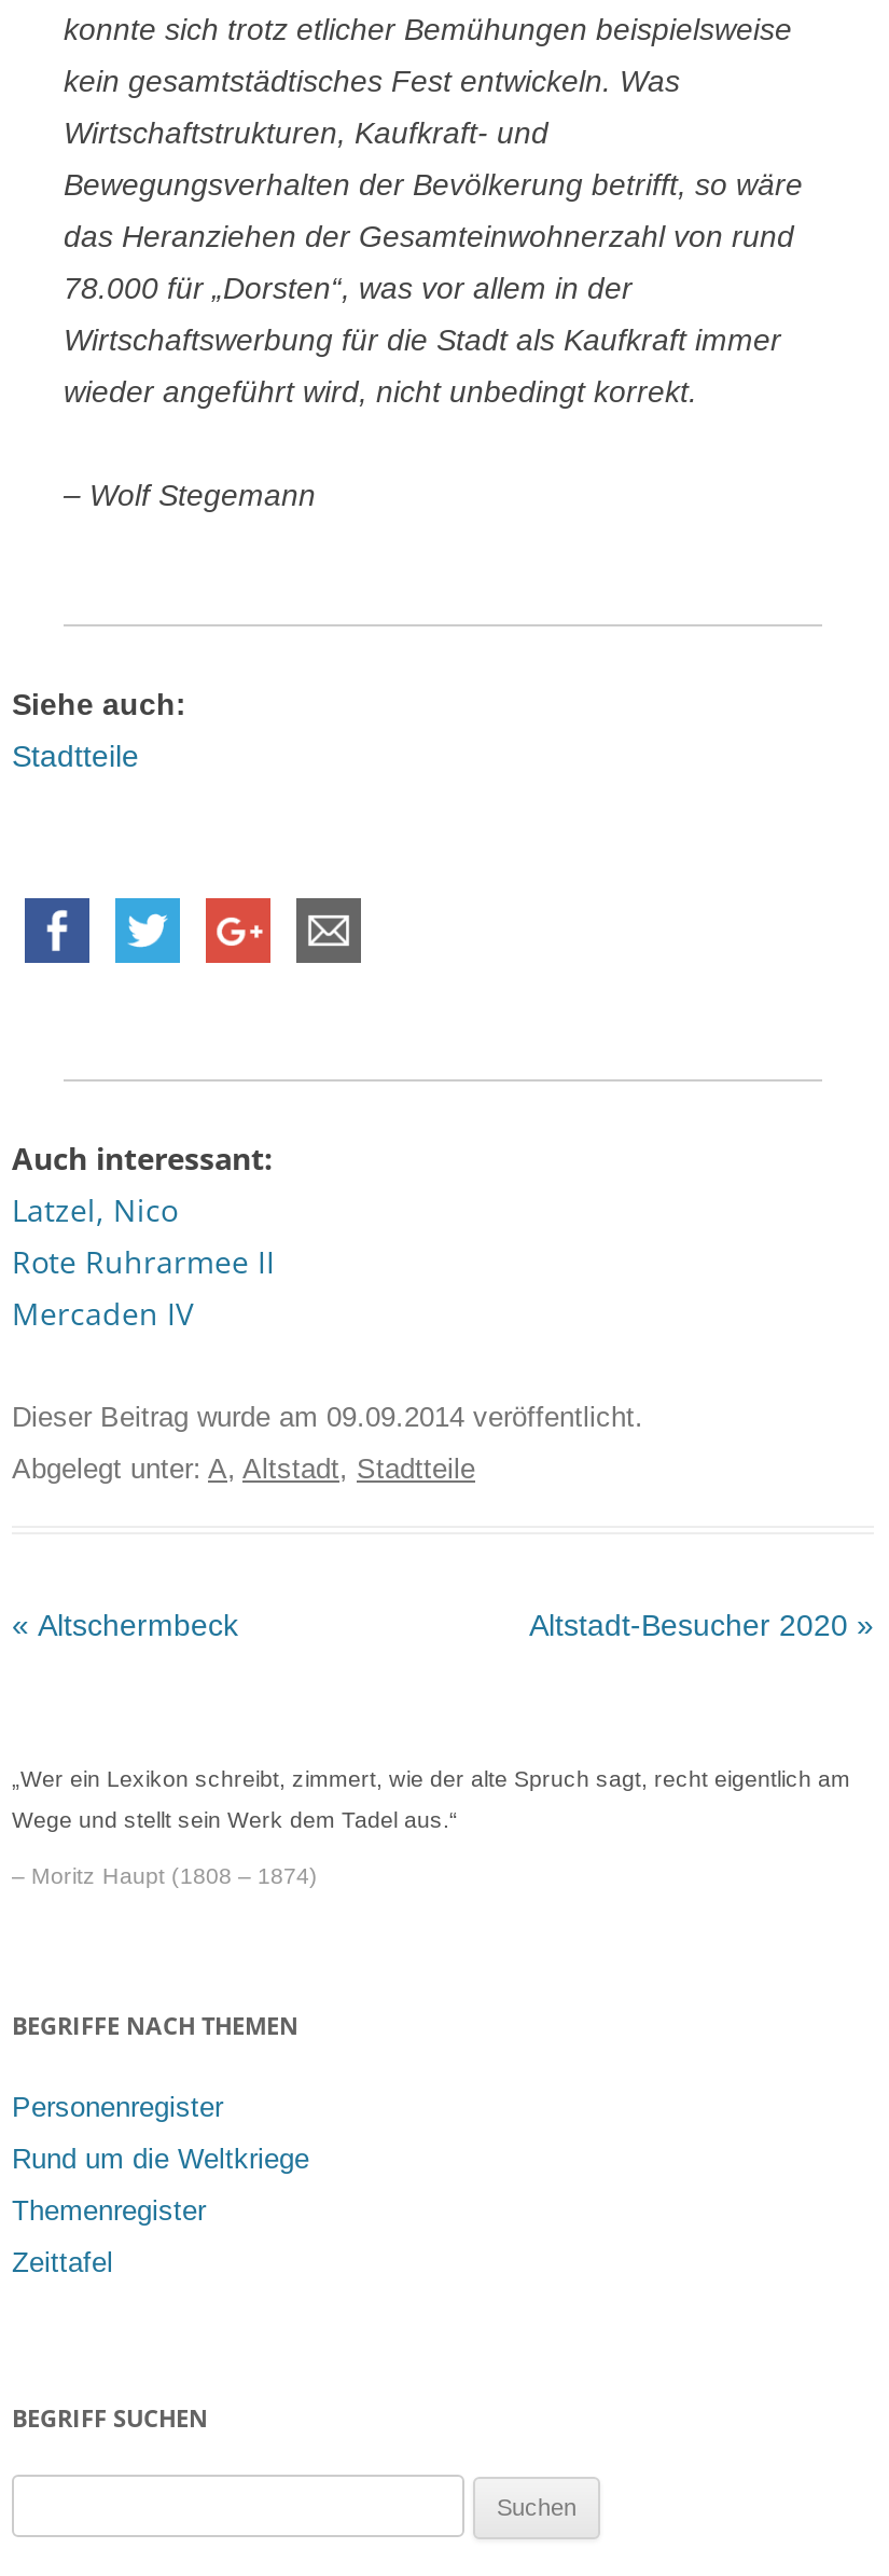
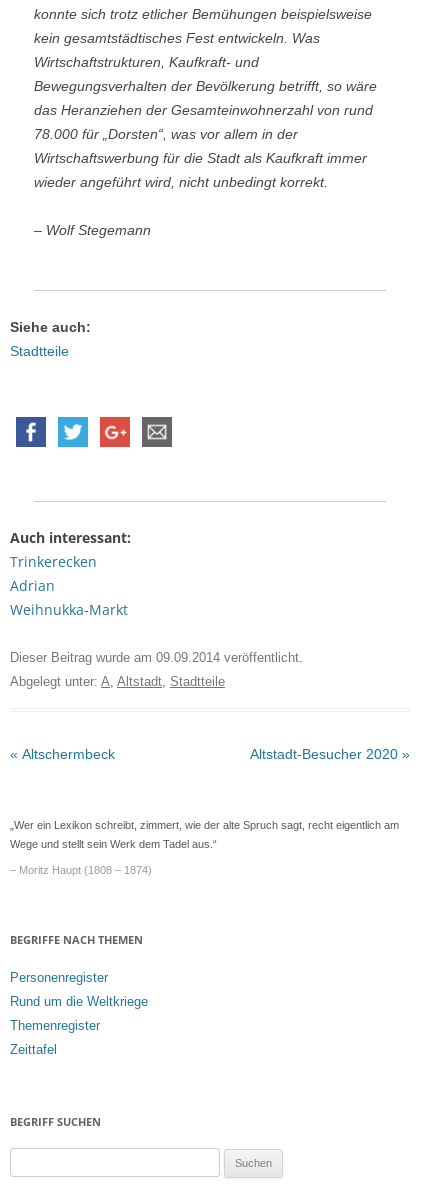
- Latzel, Nico
- Rote Ruhrarmee II
- Mercaden IV
+ Trinkerecken
+ Adrian
+ Weihnukka-Markt
